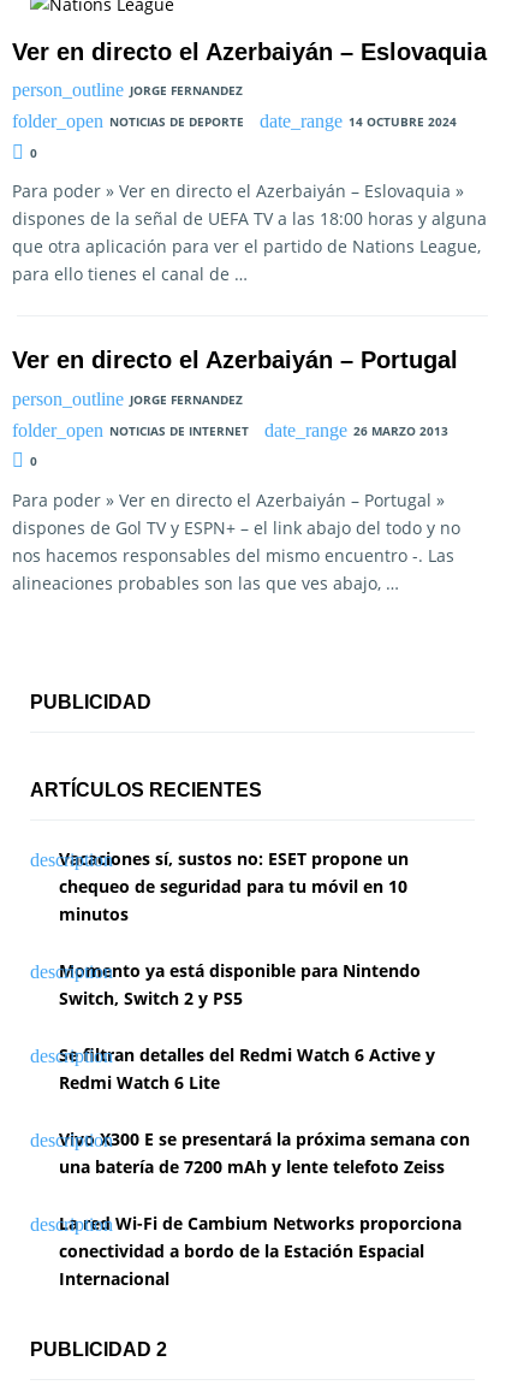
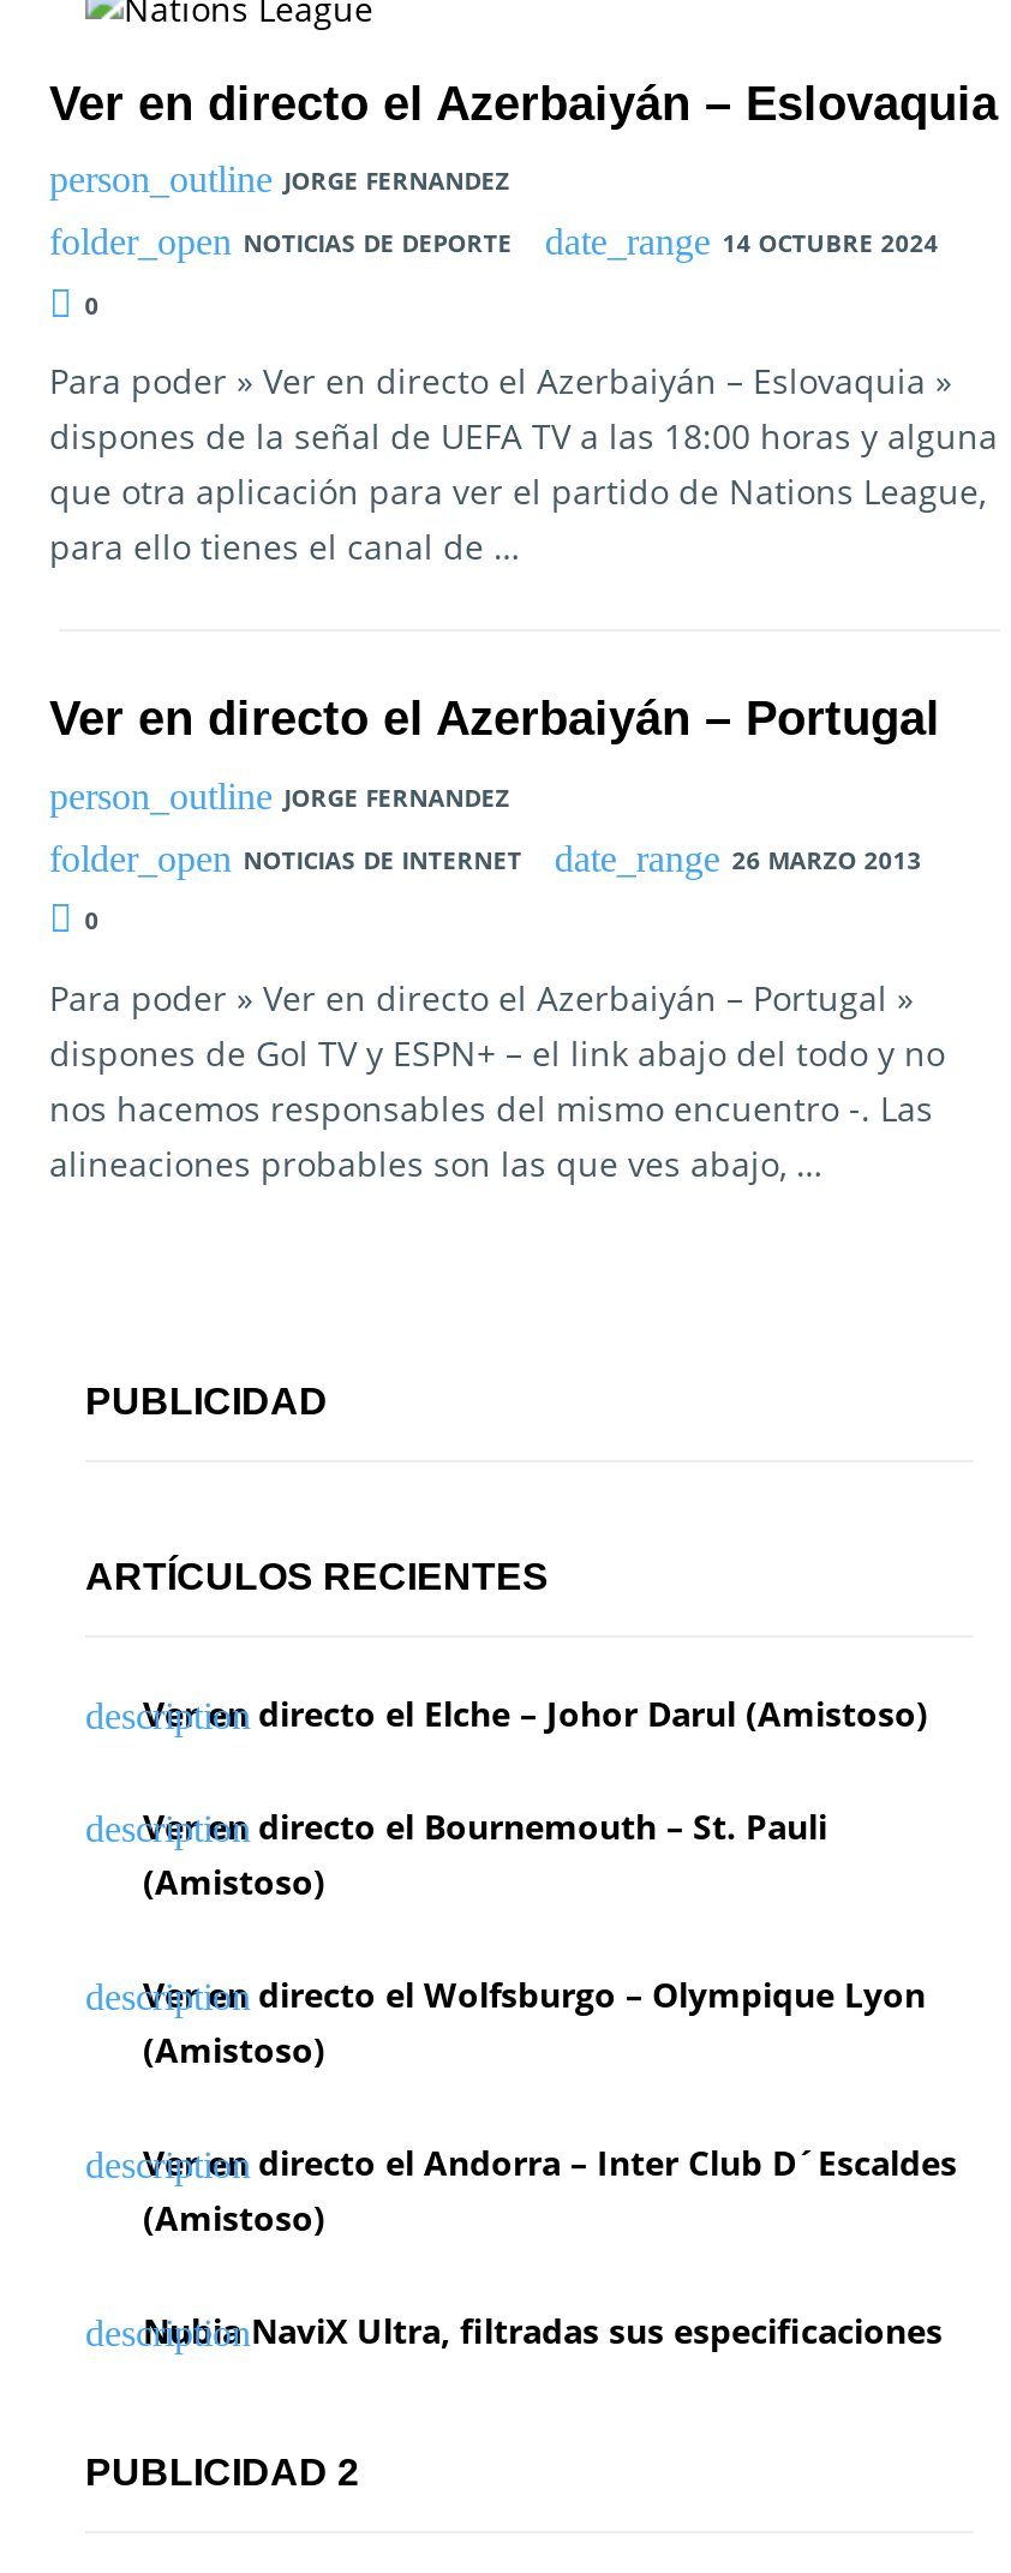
- Vacaciones sí, sustos no: ESET propone un
- chequeo de seguridad para tu móvil en 10
- minutos
+ Ver en directo el Elche – Johor Darul (Amistoso)

- Momento ya está disponible para Nintendo
- Switch, Switch 2 y PS5
+ Ver en directo el Bournemouth – St. Pauli
+ (Amistoso)

- Se filtran detalles del Redmi Watch 6 Active y
- Redmi Watch 6 Lite
+ Ver en directo el Wolfsburgo – Olympique Lyon
+ (Amistoso)

- Vivo X300 E se presentará la próxima semana con
- una batería de 7200 mAh y lente telefoto Zeiss
+ Ver en directo el Andorra – Inter Club D´Escaldes
+ (Amistoso)

- La red Wi-Fi de Cambium Networks proporciona
- conectividad a bordo de la Estación Espacial
- Internacional
+ Nubia NaviX Ultra, filtradas sus especificaciones
